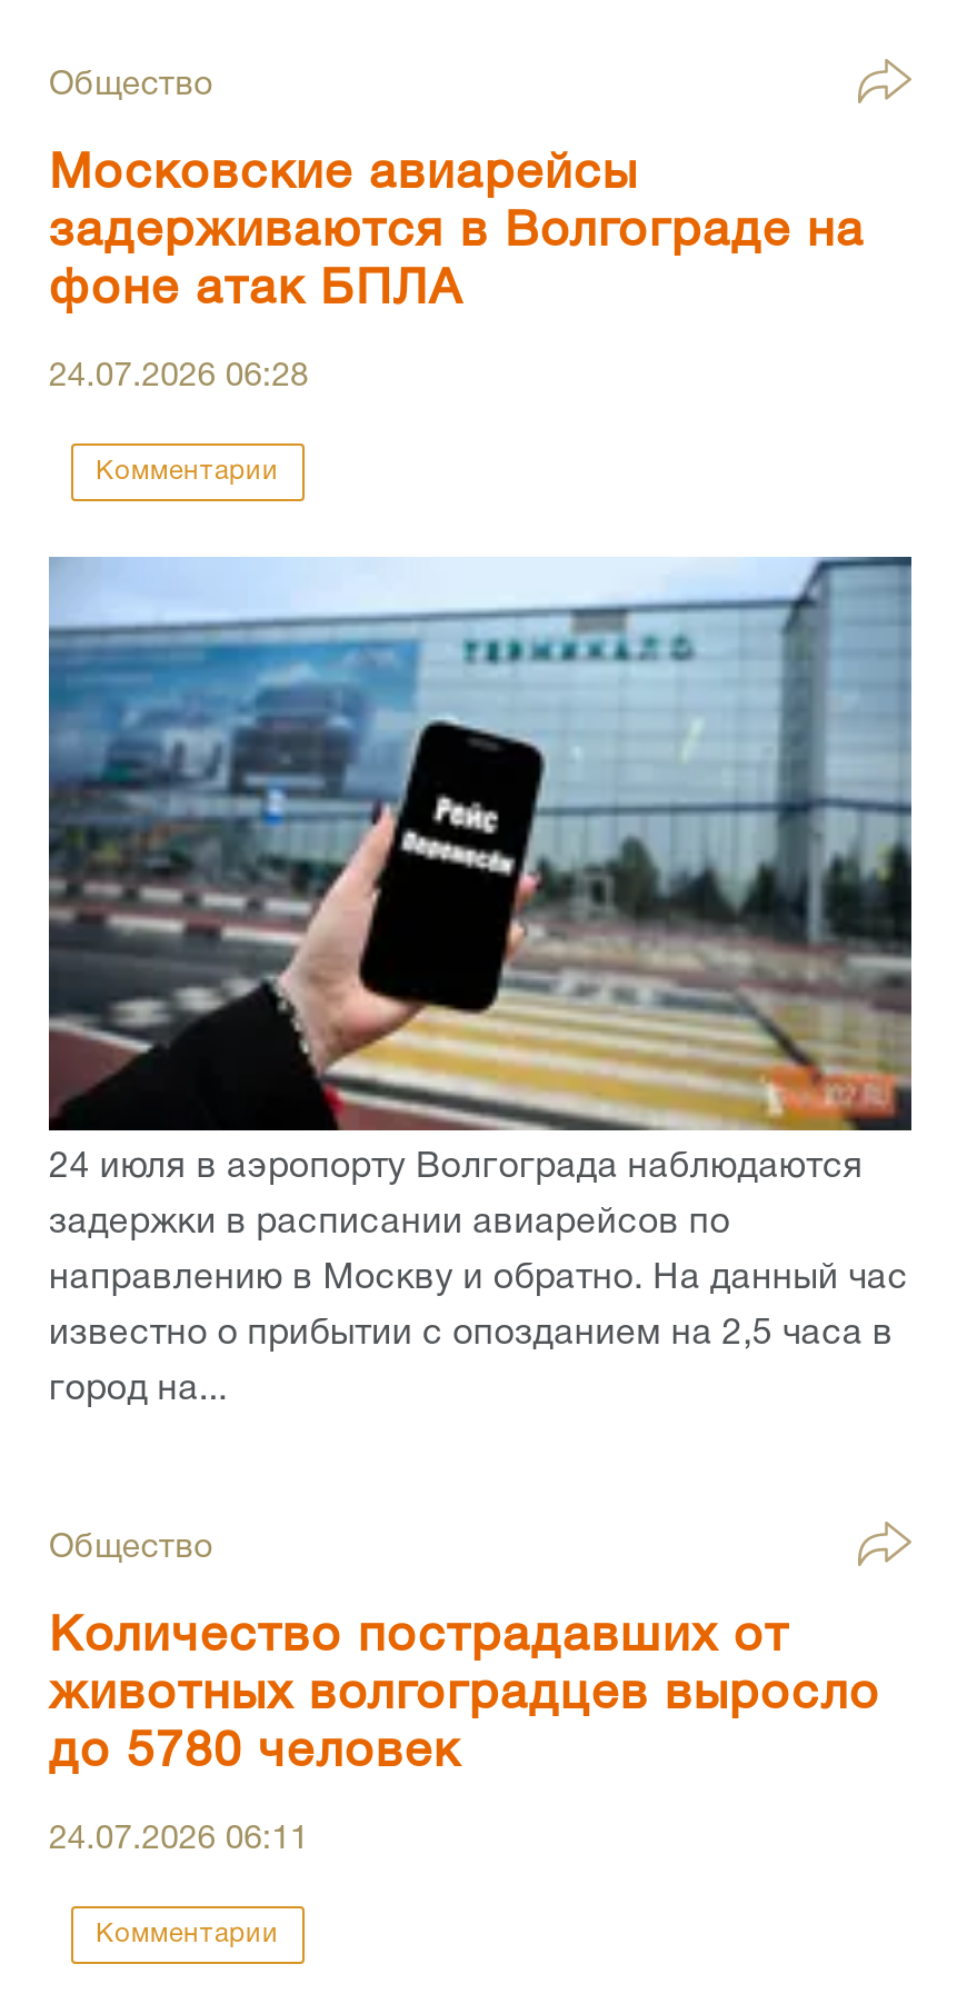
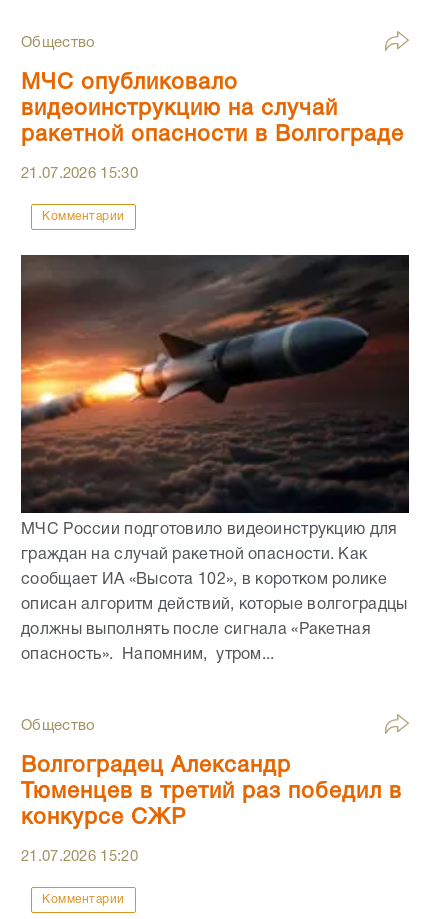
- Московские авиарейсы
- задерживаются в Волгограде на
- фоне атак БПЛА
+ МЧС опубликовало
+ видеоинструкцию на случай
+ ракетной опасности в Волгограде

- 24.07.2026 06:28
+ 21.07.2026 15:30

- [image]
- 24 июля в аэропорту Волгограда наблюдаются
- задержки в расписании авиарейсов по
- направлению в Москву и обратно. На данный час
- известно о прибытии с опозданием на 2,5 часа в
- город на...
+ [image]
+ МЧС России подготовило видеоинструкцию для
+ граждан на случай ракетной опасности. Как
+ сообщает ИА «Высота 102», в коротком ролике
+ описан алгоритм действий, которые волгоградцы
+ должны выполнять после сигнала «Ракетная
+ опасность». Напомним, утром...

- Количество пострадавших от
- животных волгоградцев выросло
- до 5780 человек
+ Волгоградец Александр
+ Тюменцев в третий раз победил в
+ конкурсе СЖР

- 24.07.2026 06:11
+ 21.07.2026 15:20
